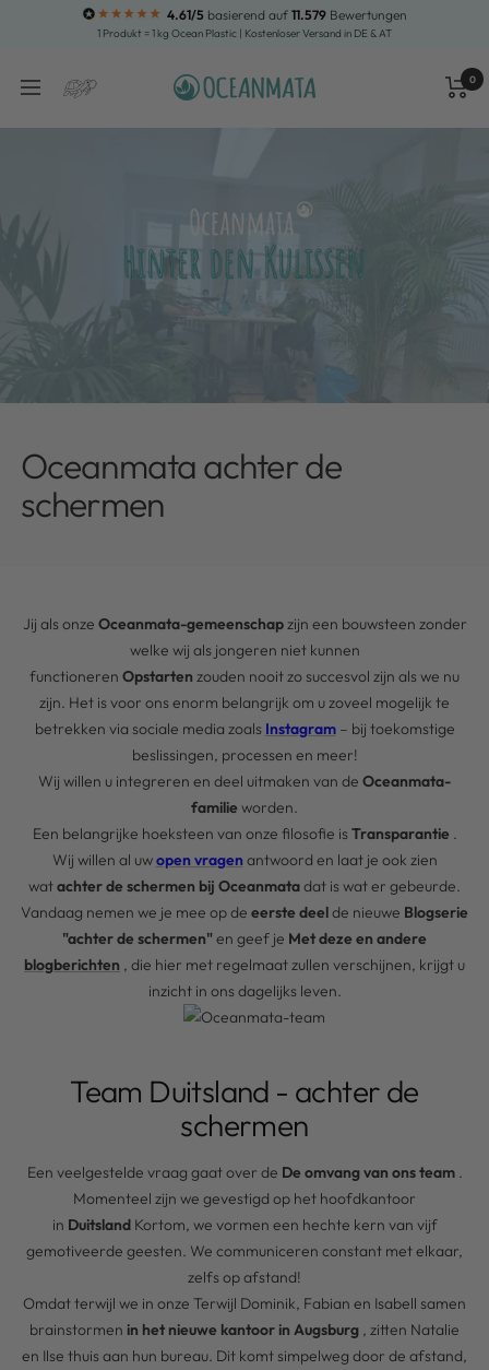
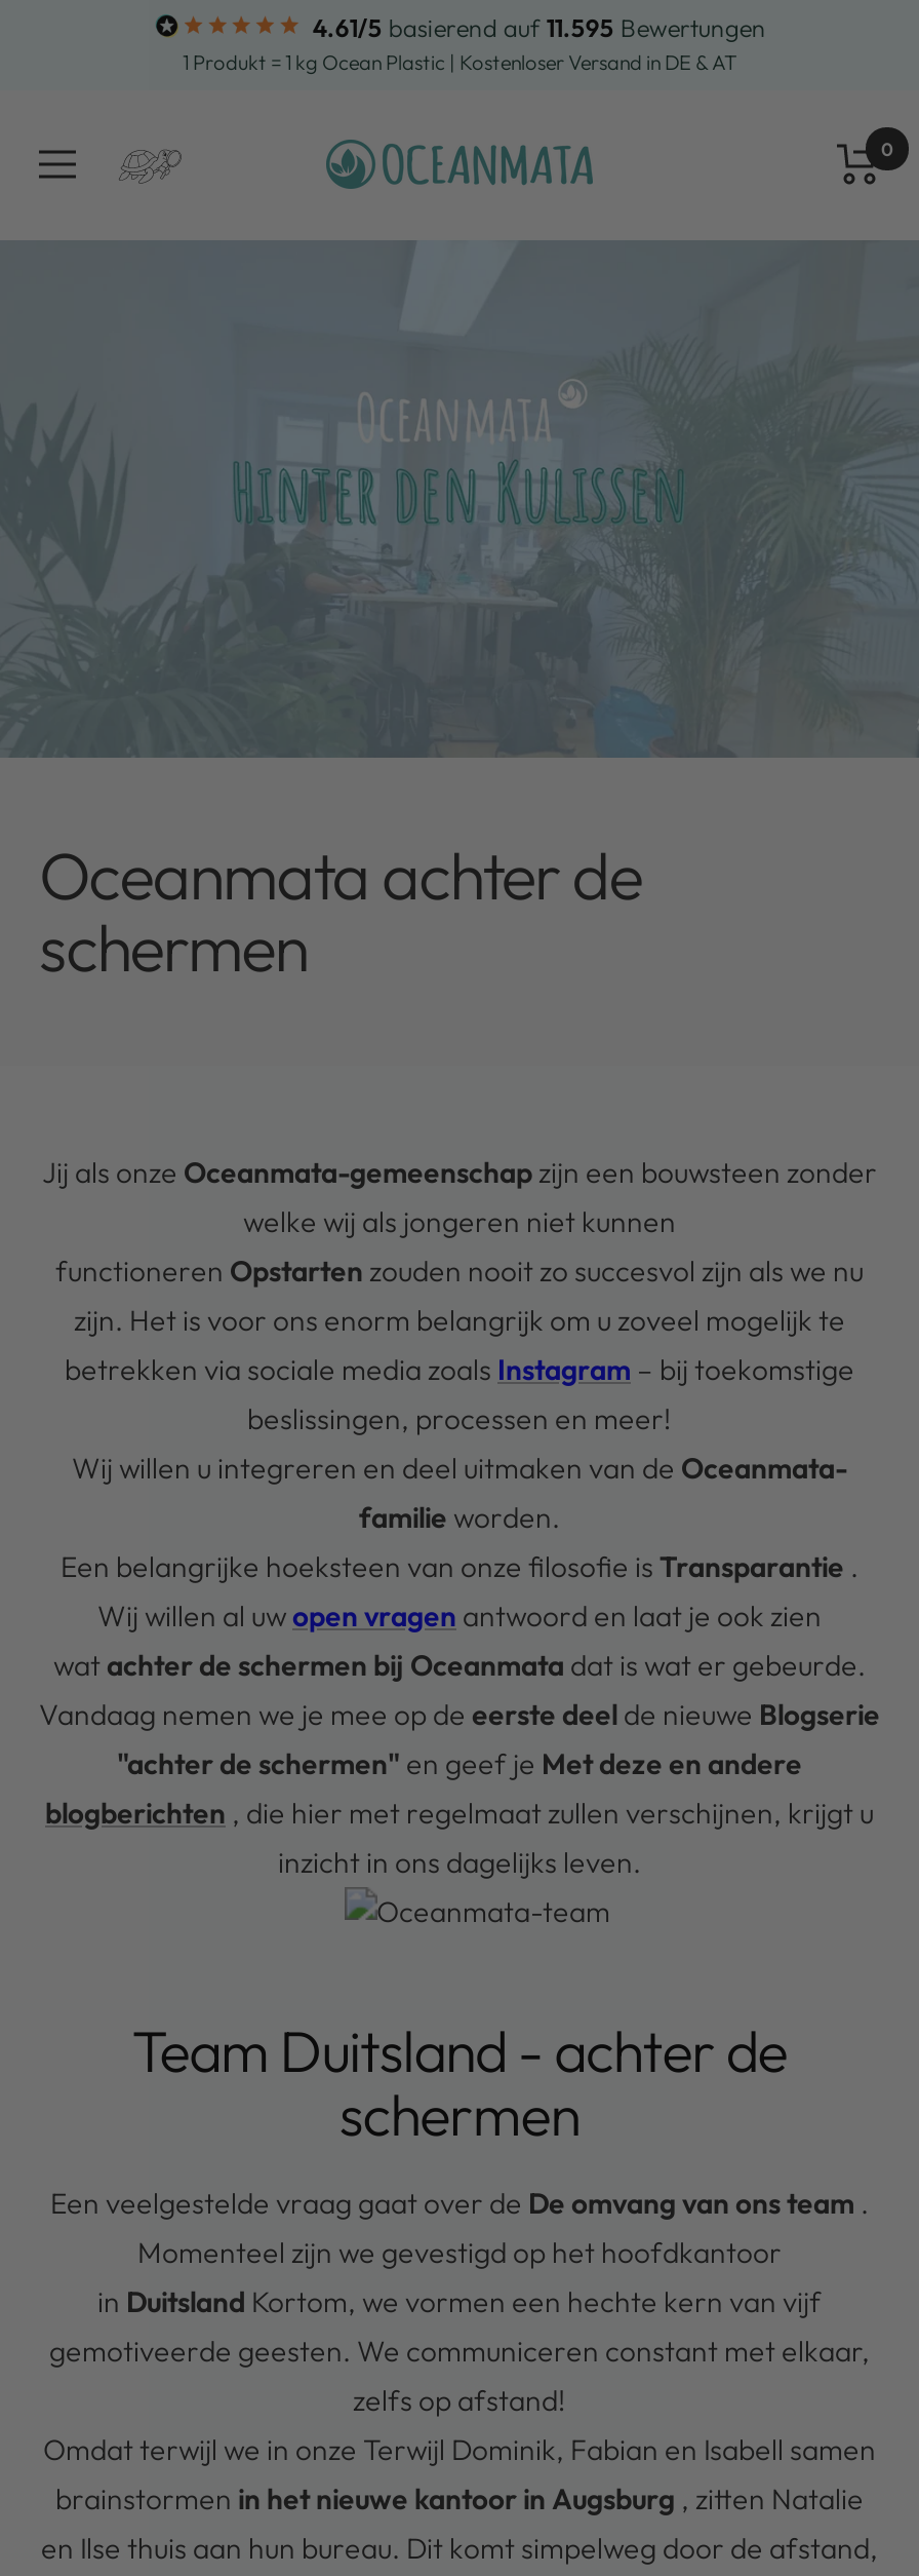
- 4.61/5 basierend auf 11.579 Bewertungen
+ 4.61/5 basierend auf 11.595 Bewertungen
